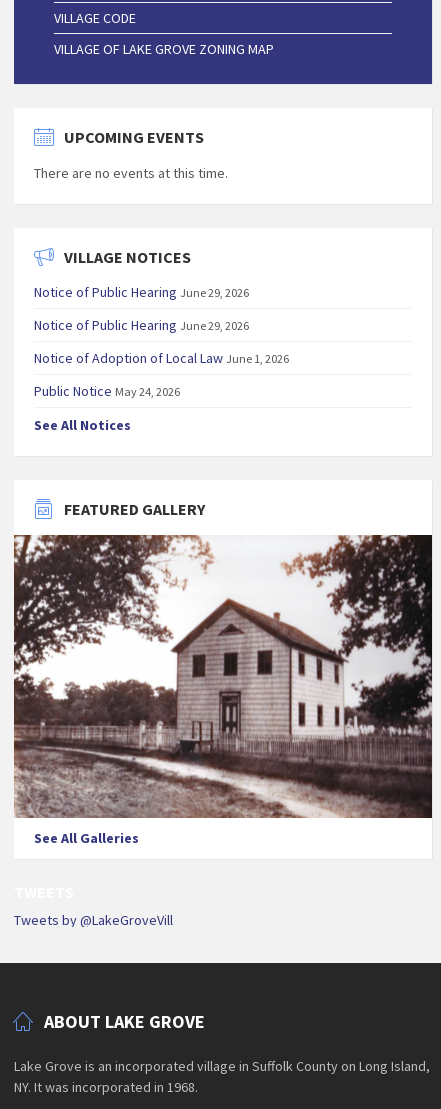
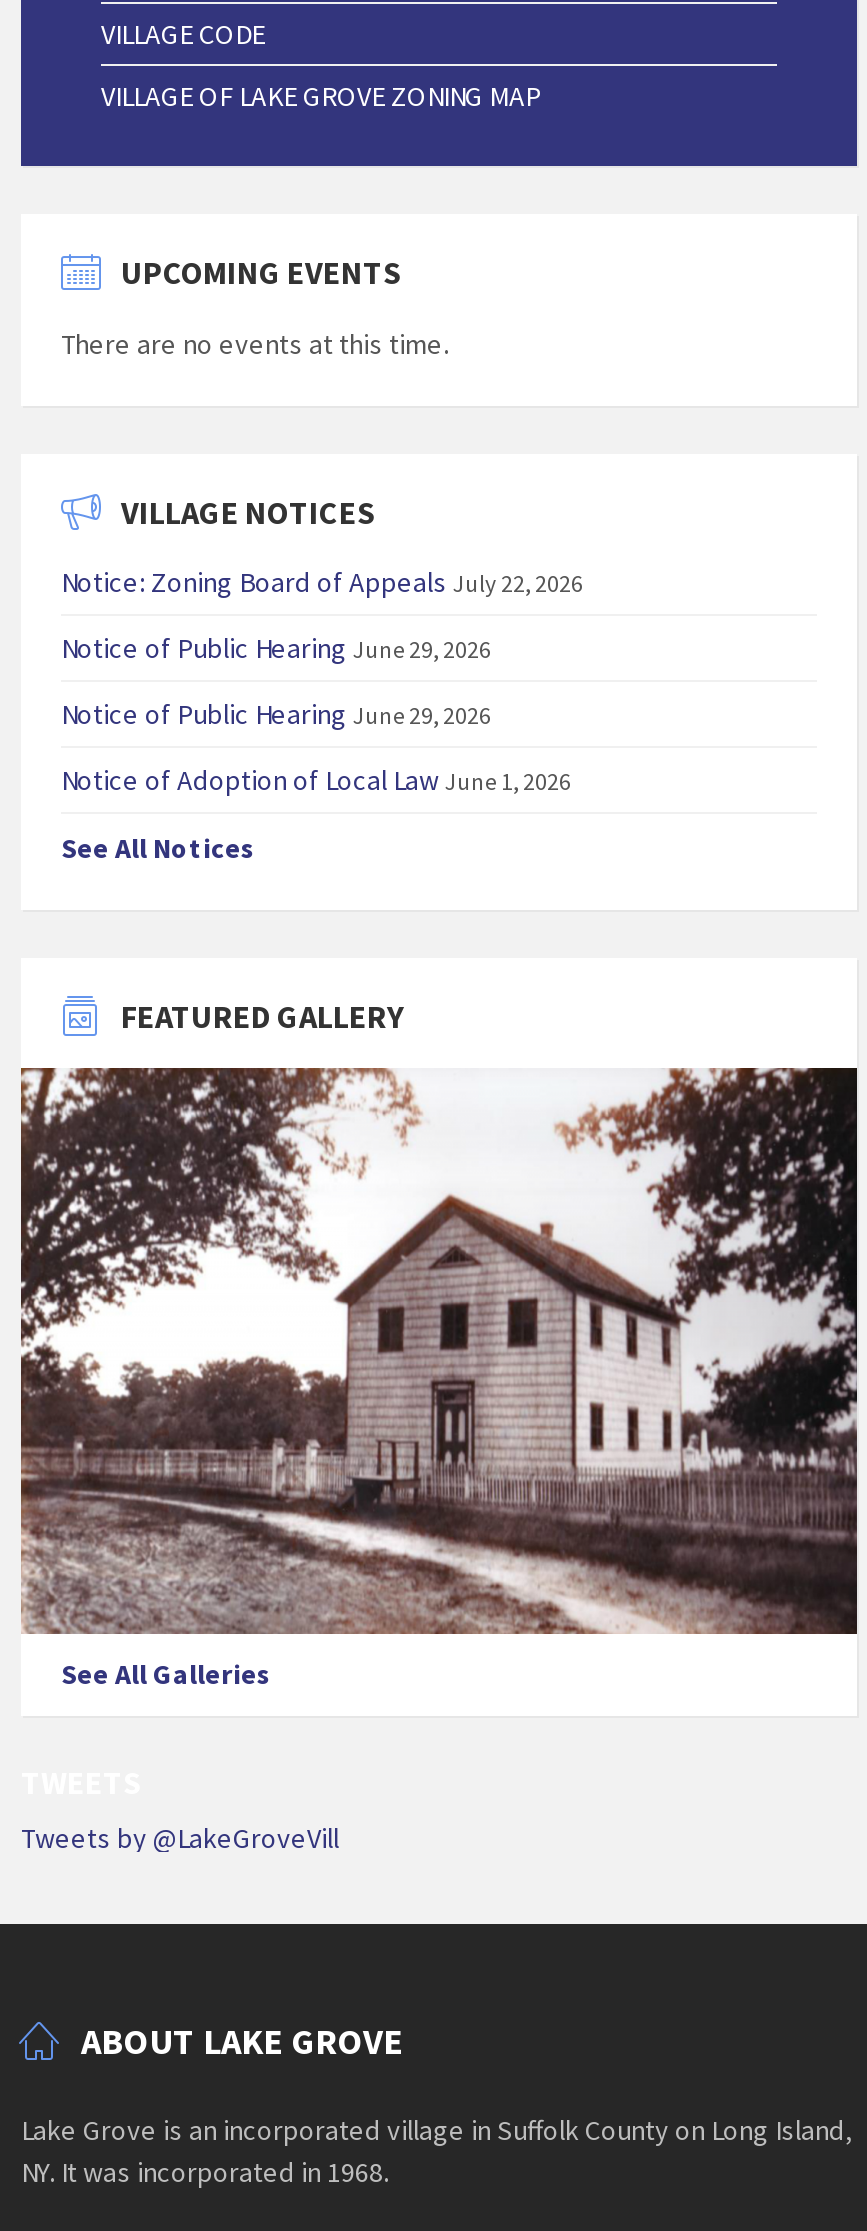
+ Notice: Zoning Board of Appeals July 22, 2026

moved down: Notice of Public Hearing June 29, 2026 | Notice of Public Hearing June 29, 2026 | Notice of Adoption of Local Law June 1, 2026

- Public Notice May 24, 2026
